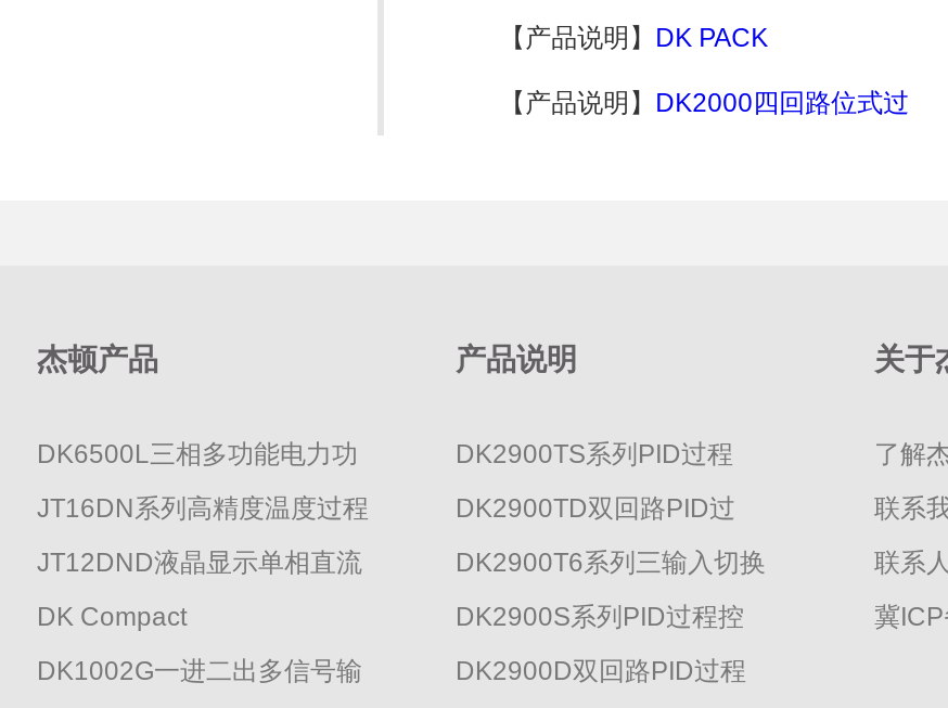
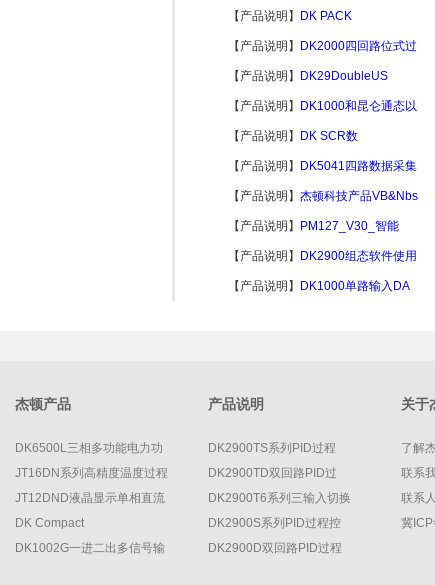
+ 【产品说明】DK29DoubleUS
+ 【产品说明】DK1000和昆仑通态以
+ 【产品说明】DK SCR数
+ 【产品说明】DK5041四路数据采集
+ 【产品说明】杰顿科技产品VB&nbs
+ 【产品说明】PM127_V30_智能
+ 【产品说明】DK2900组态软件使用
+ 【产品说明】DK1000单路输入DA
